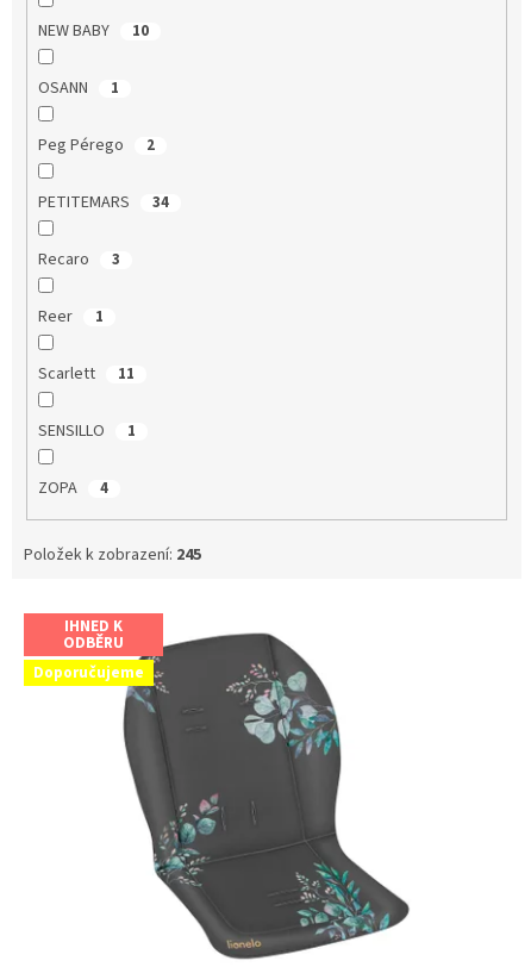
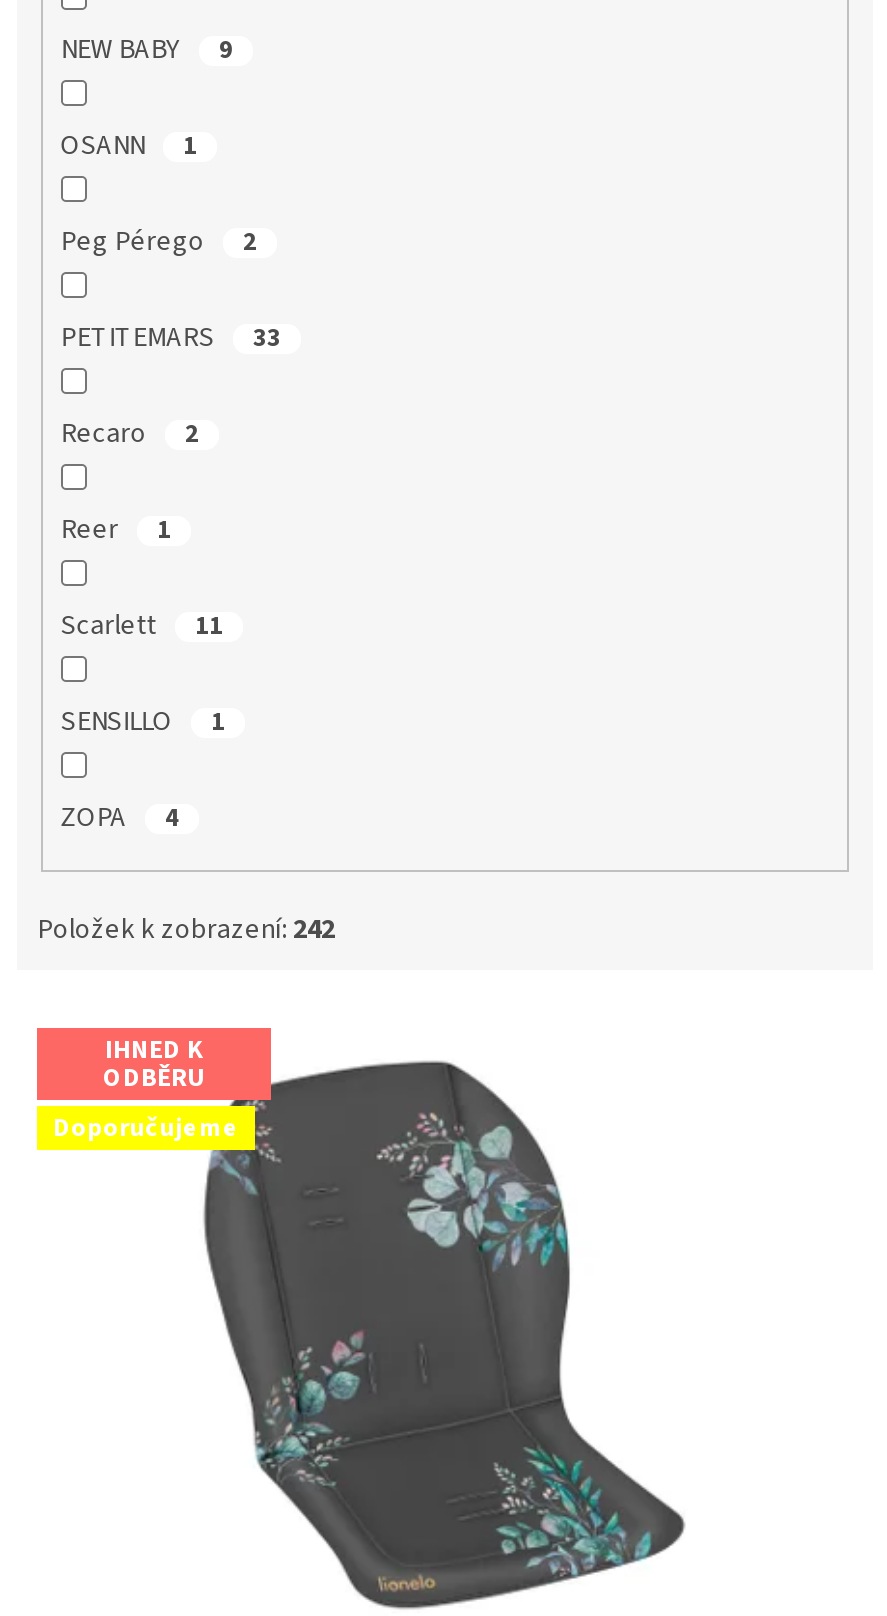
- NEW BABY 10
+ NEW BABY 9

- PETITEMARS 34
+ PETITEMARS 33

- Recaro 3
+ Recaro 2

- Položek k zobrazení: 245
+ Položek k zobrazení: 242
